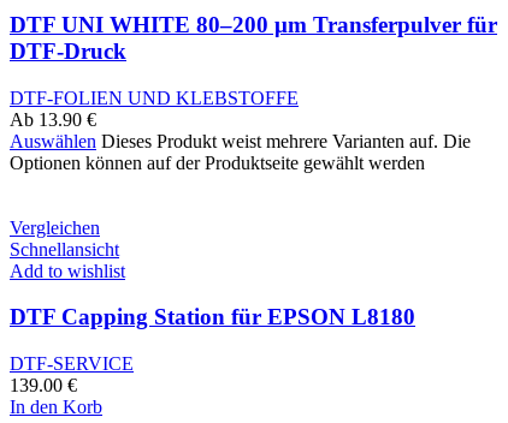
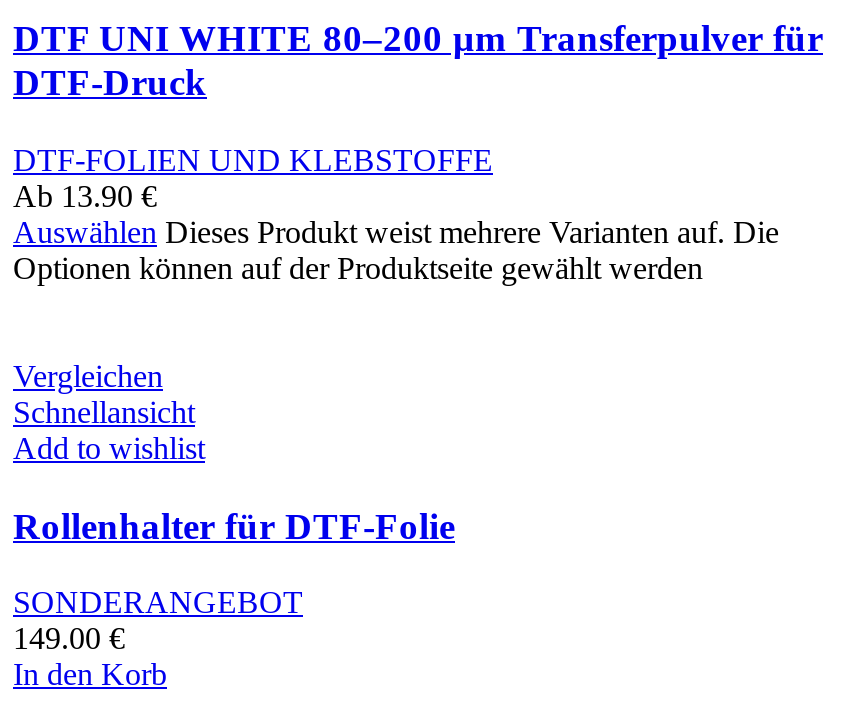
- DTF Capping Station für EPSON L8180
+ Rollenhalter für DTF-Folie

- DTF-SERVICE
- 139.00 €
+ SONDERANGEBOT
+ 149.00 €
